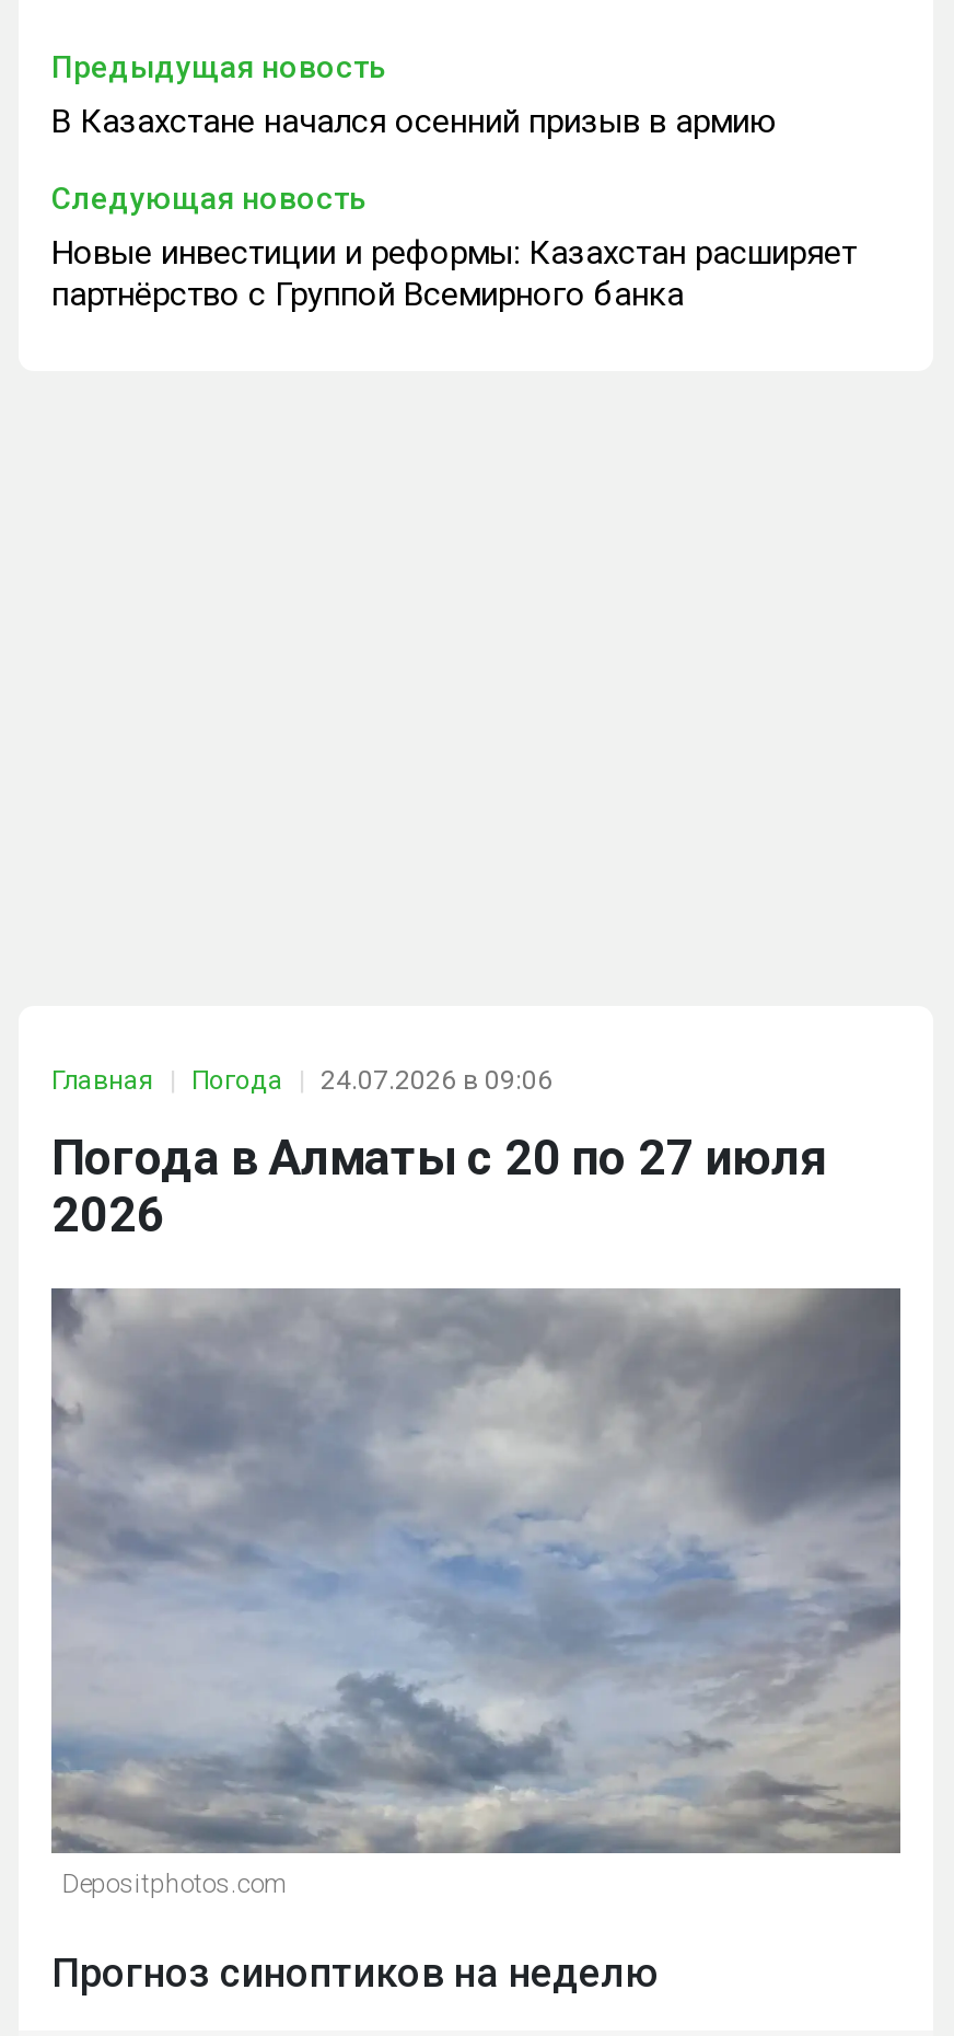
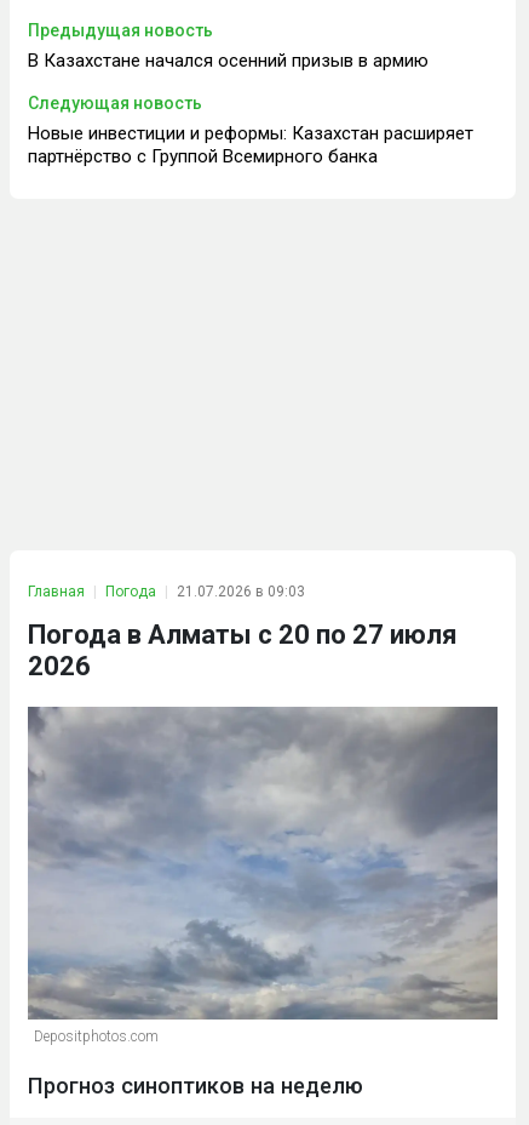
- Главная Погода 24.07.2026 в 09:06
+ Главная Погода 21.07.2026 в 09:03
